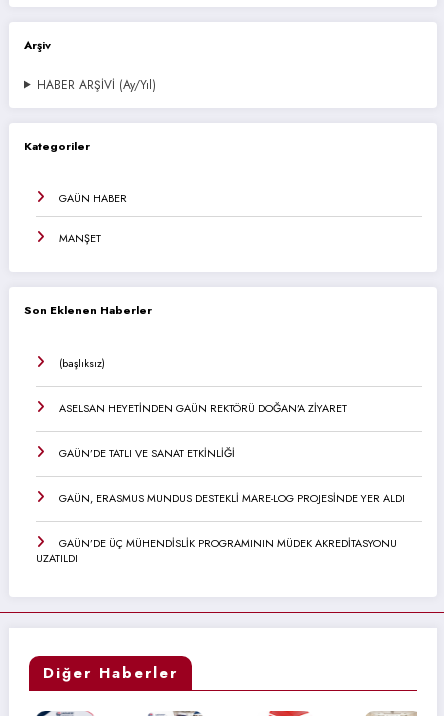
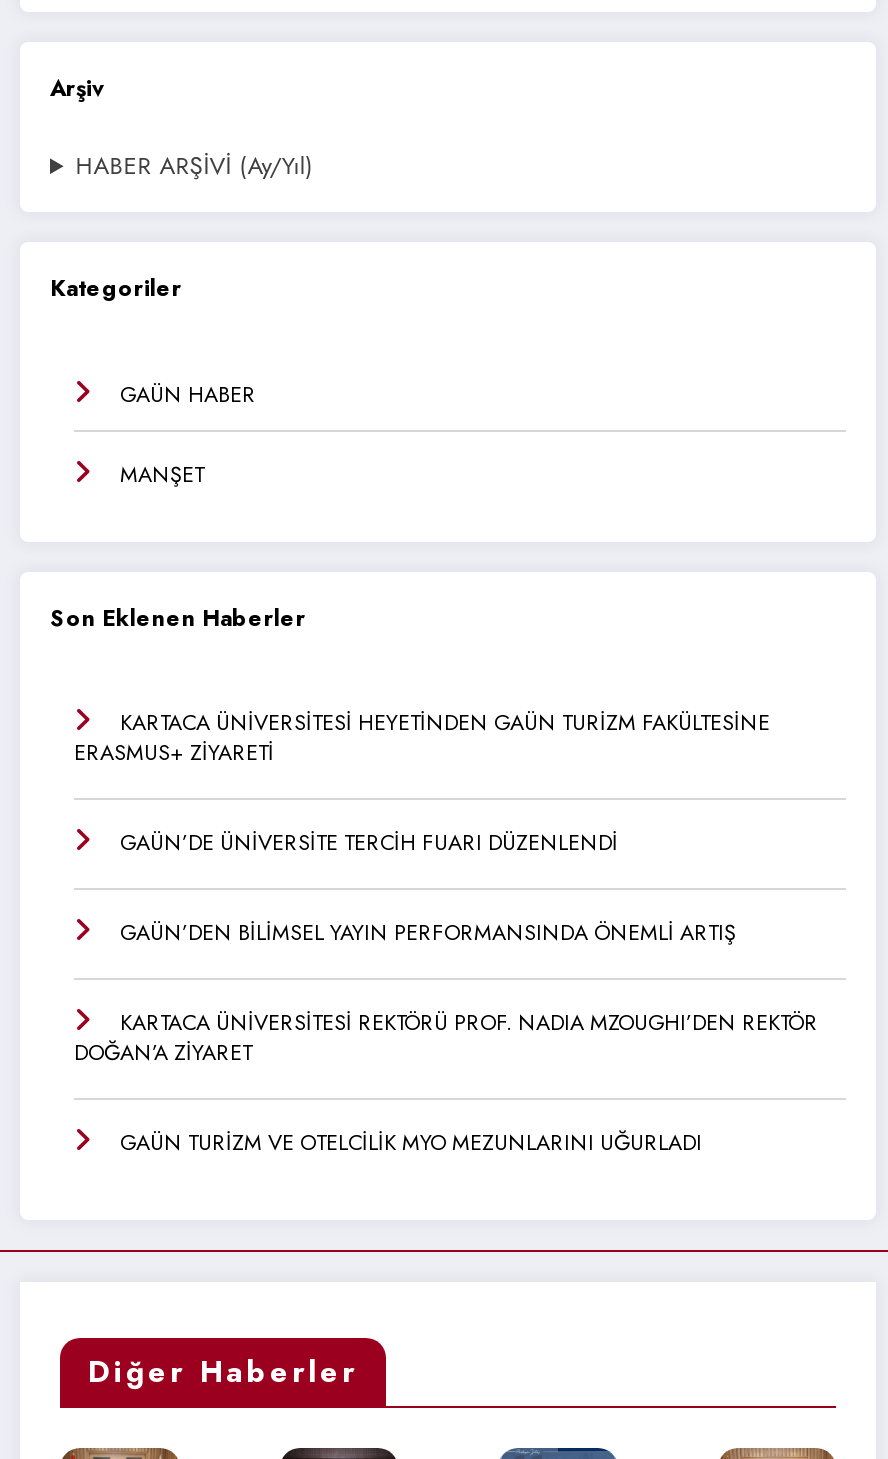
- (başlıksız)
+ KARTACA ÜNİVERSİTESİ HEYETİNDEN GAÜN TURİZM FAKÜLTESİNE
+ ERASMUS+ ZİYARETİ

- ASELSAN HEYETİNDEN GAÜN REKTÖRÜ DOĞAN’A ZİYARET
+ GAÜN’DE ÜNİVERSİTE TERCİH FUARI DÜZENLENDİ

- GAÜN’DE TATLI VE SANAT ETKİNLİĞİ
+ GAÜN’DEN BİLİMSEL YAYIN PERFORMANSINDA ÖNEMLİ ARTIŞ

- GAÜN, ERASMUS MUNDUS DESTEKLİ MARE-LOG PROJESİNDE YER ALDI
+ KARTACA ÜNİVERSİTESİ REKTÖRÜ PROF. NADIA MZOUGHI’DEN REKTÖR
+ DOĞAN’A ZİYARET

- GAÜN’DE ÜÇ MÜHENDİSLİK PROGRAMININ MÜDEK AKREDİTASYONU
- UZATILDI
+ GAÜN TURİZM VE OTELCİLİK MYO MEZUNLARINI UĞURLADI
